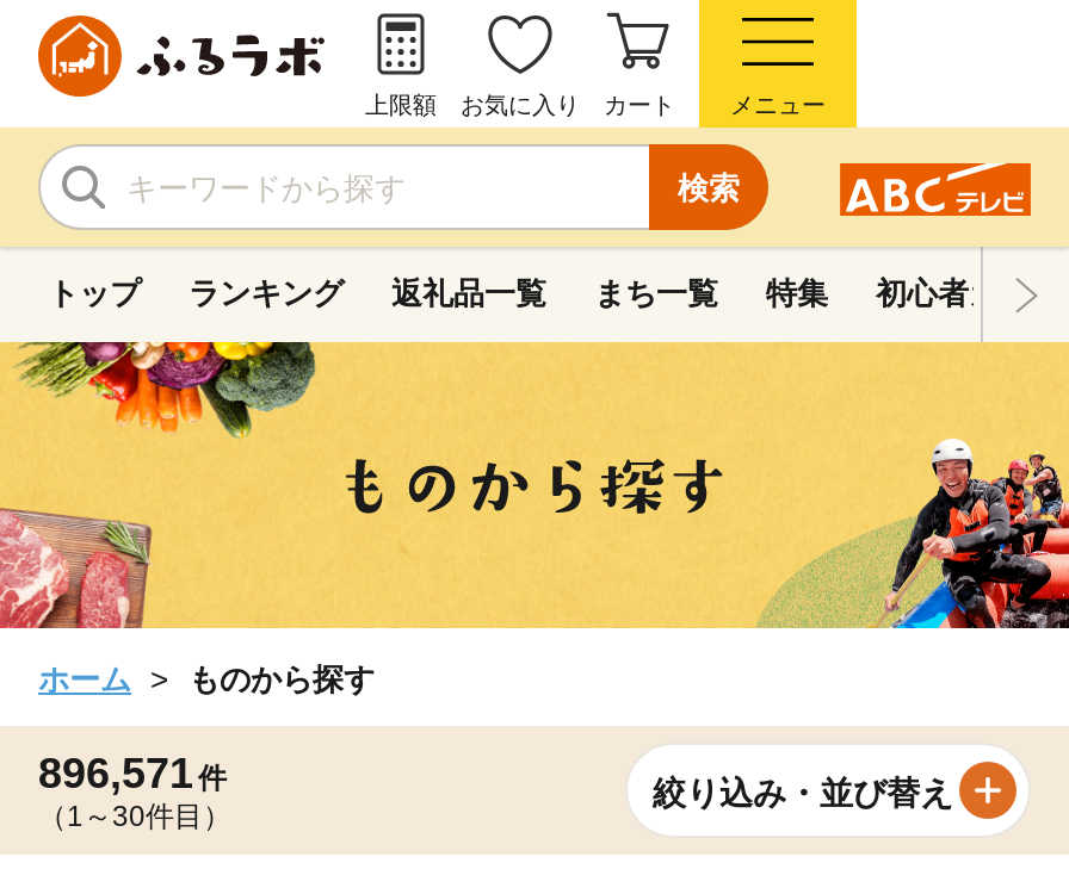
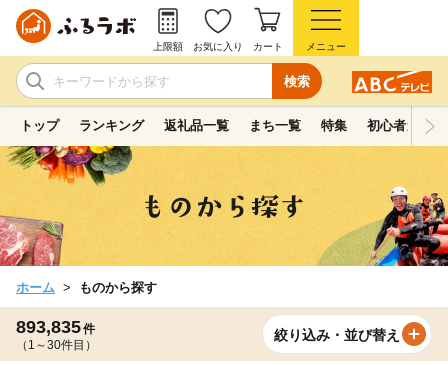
- 896,571 件
+ 893,835 件
